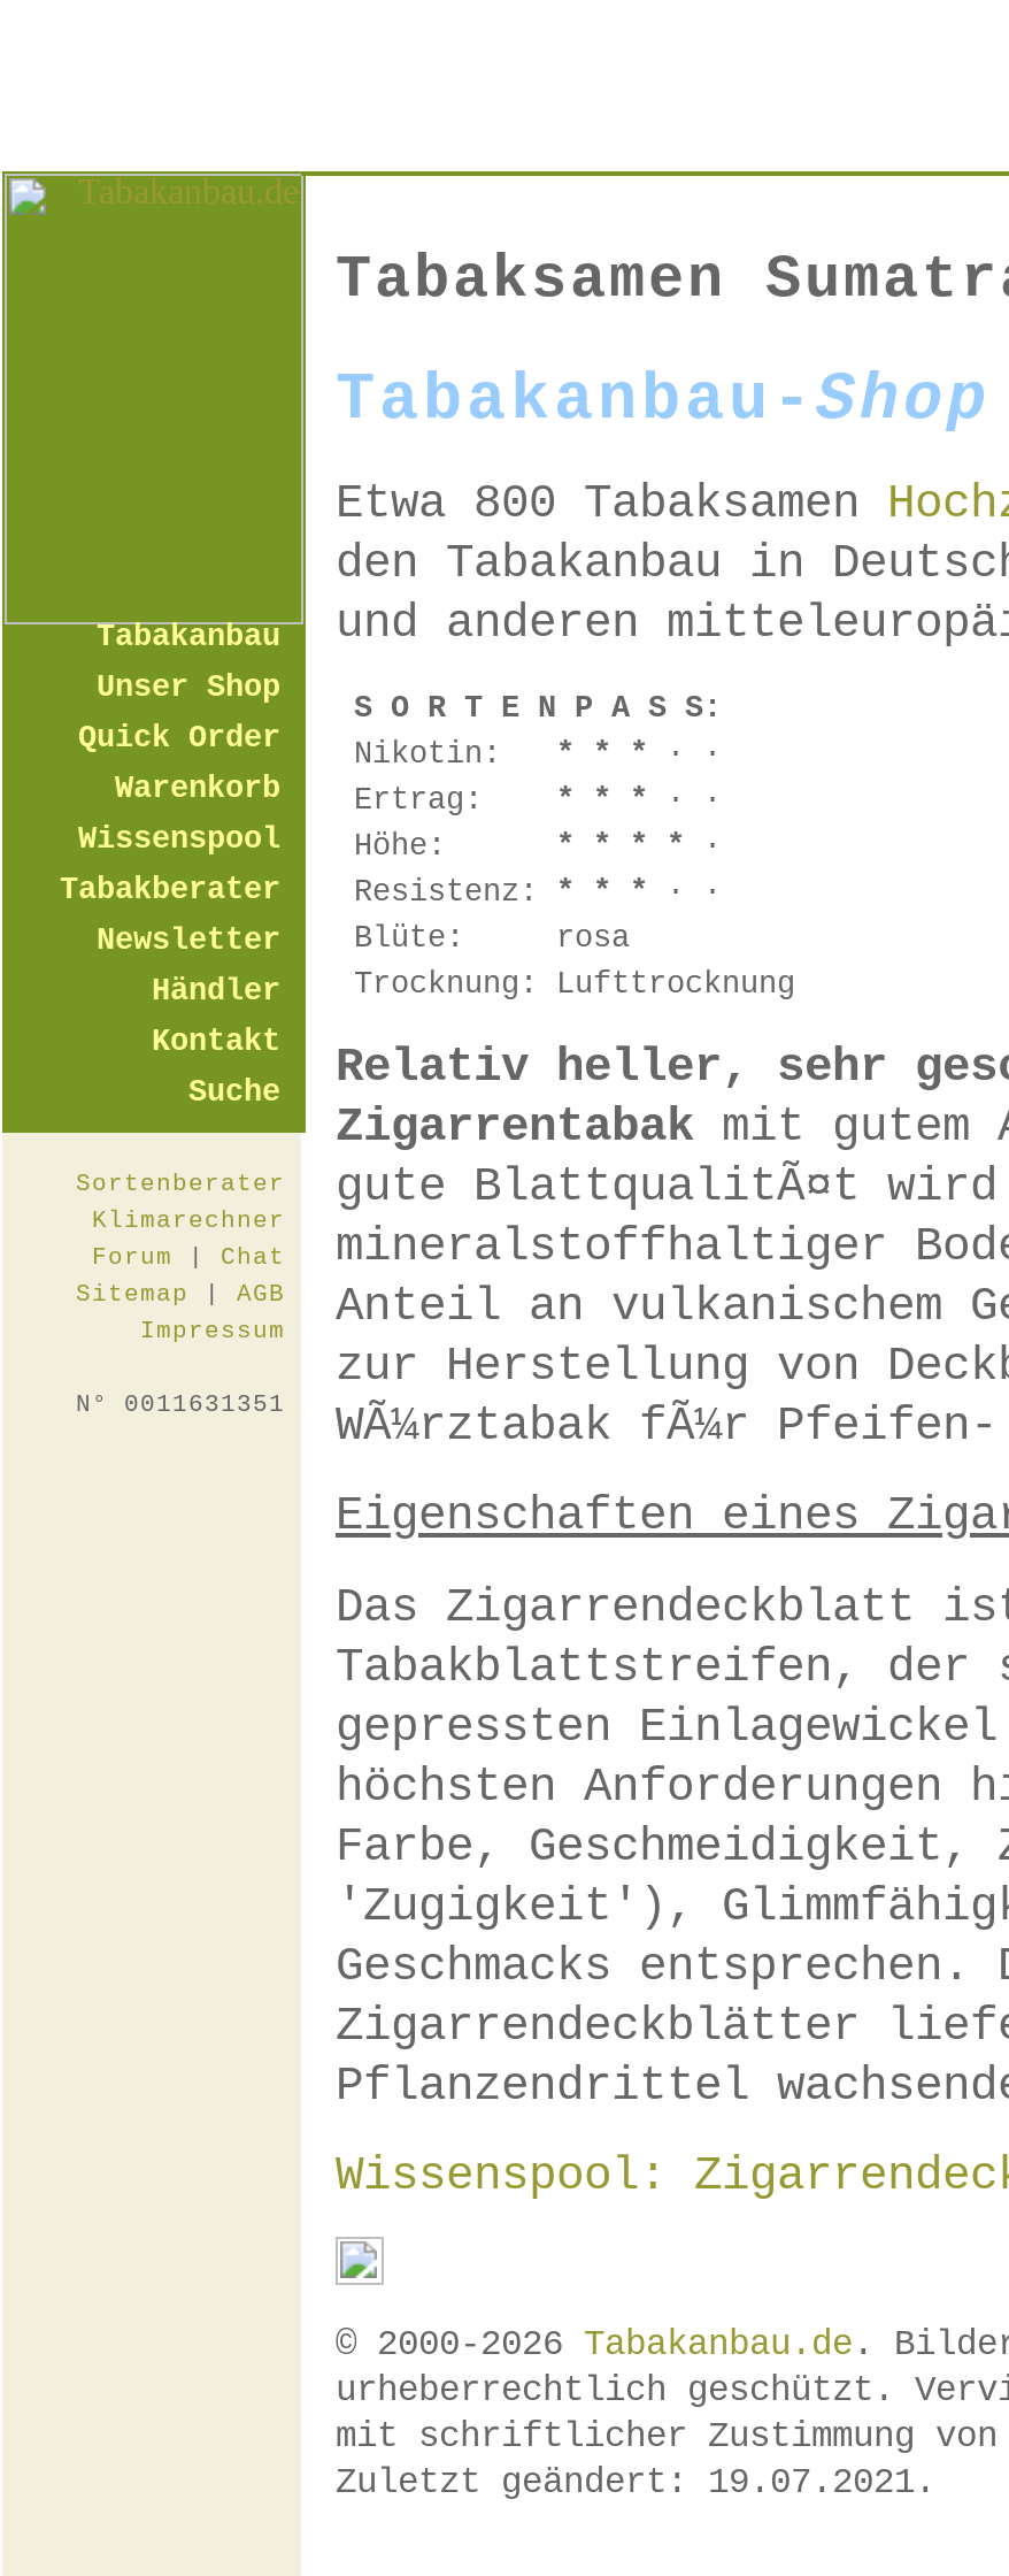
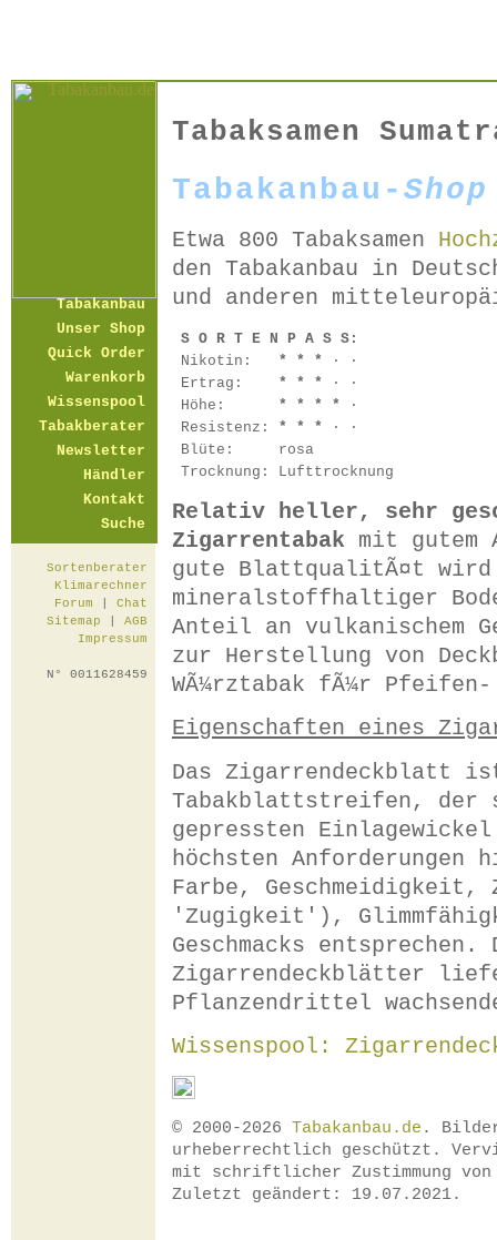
- N° 0011631351
+ N° 0011628459
